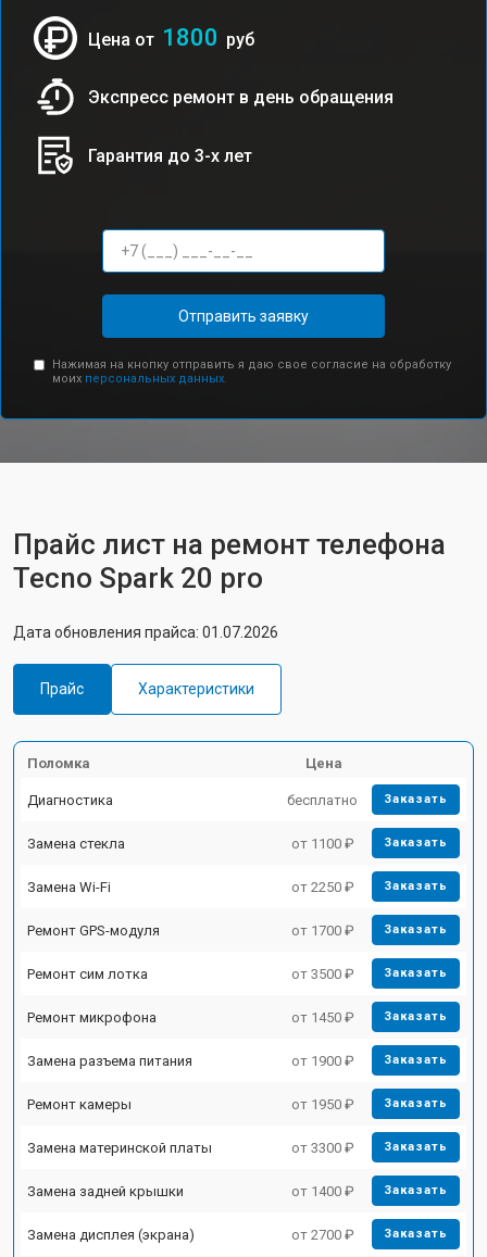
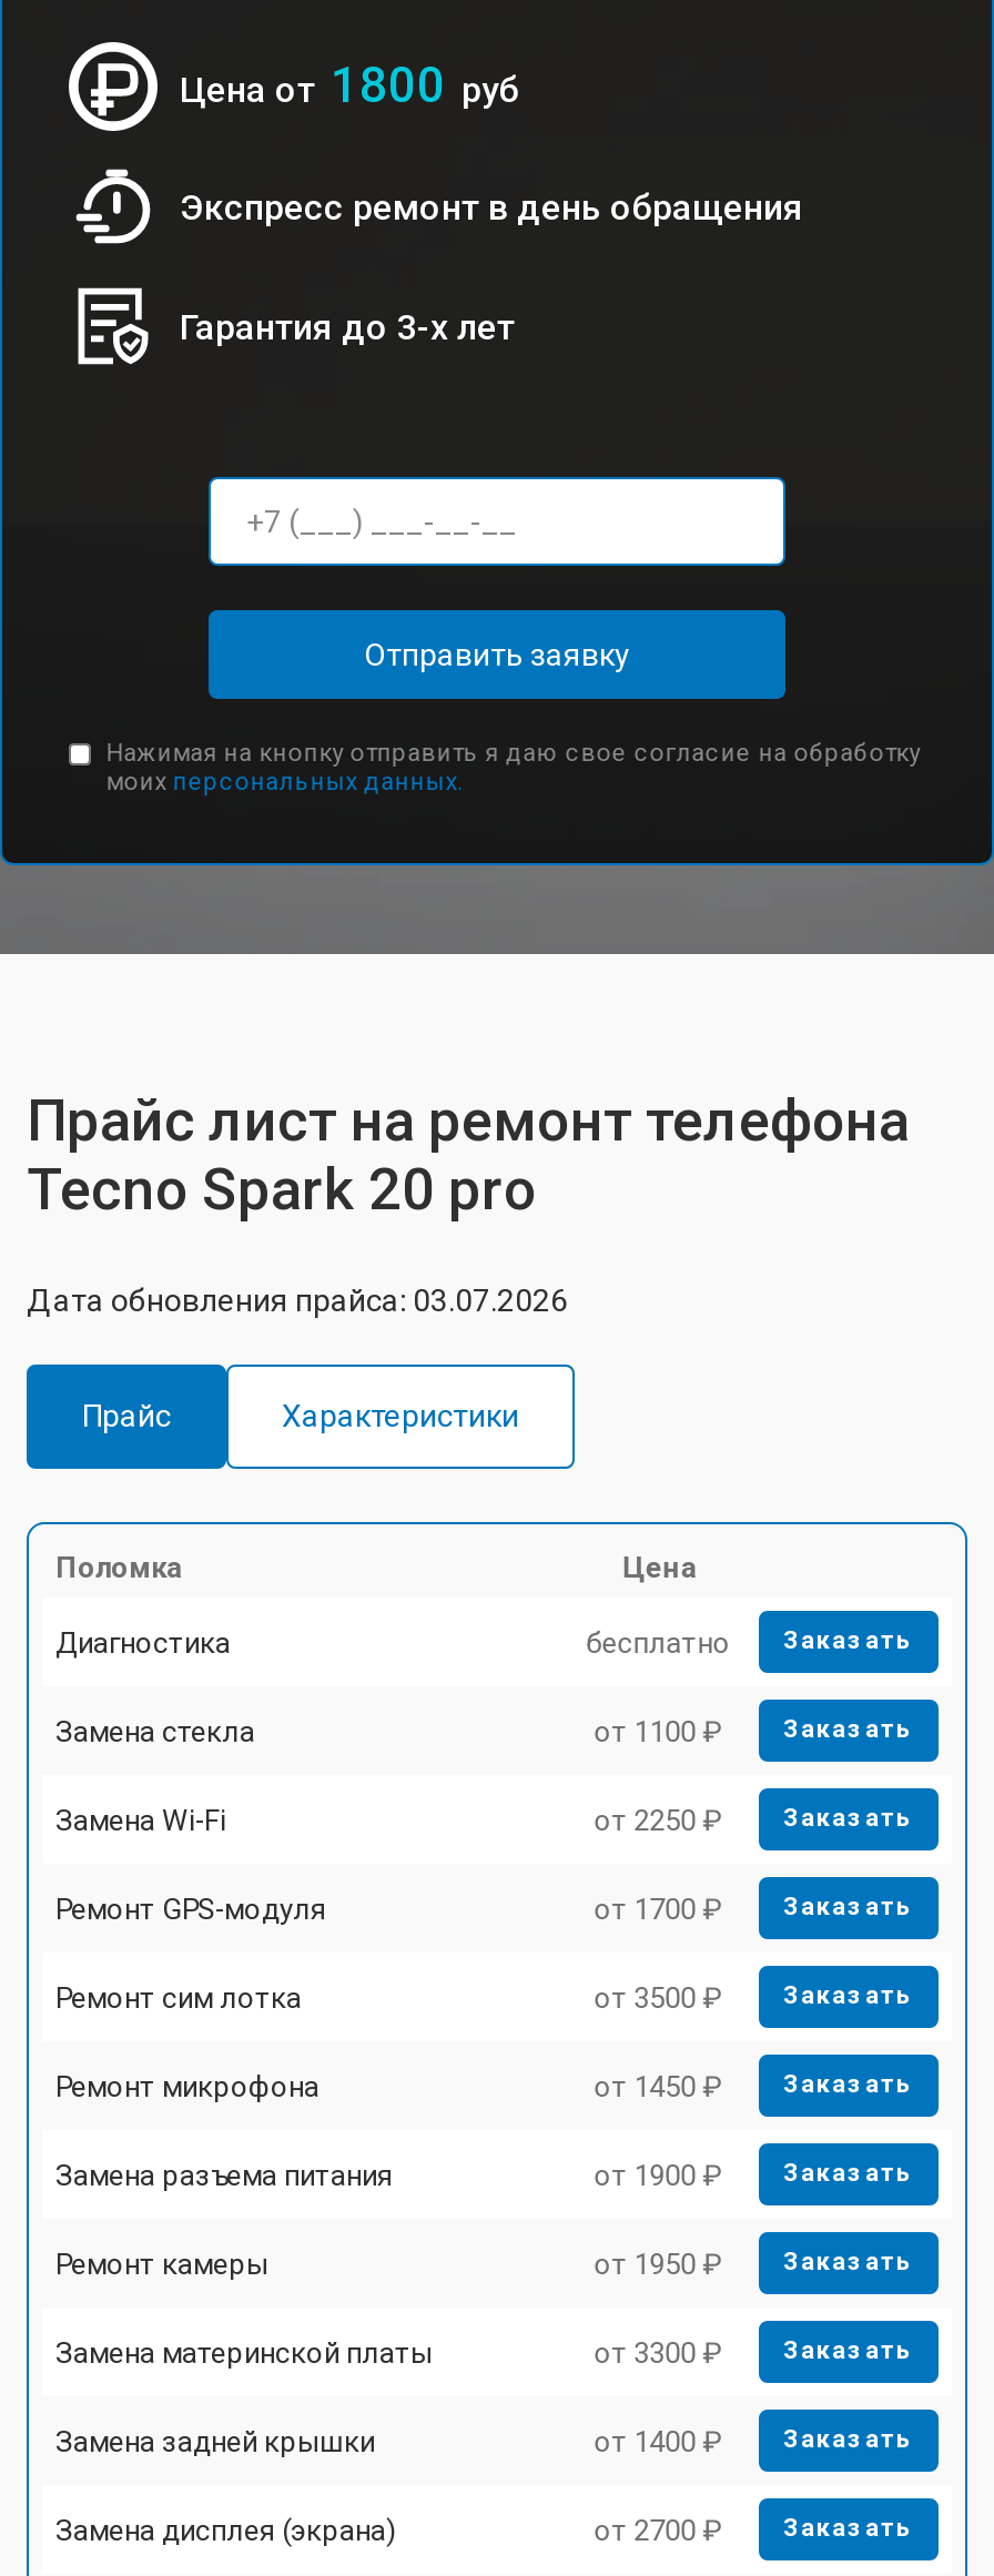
- Дата обновления прайса: 01.07.2026
+ Дата обновления прайса: 03.07.2026
